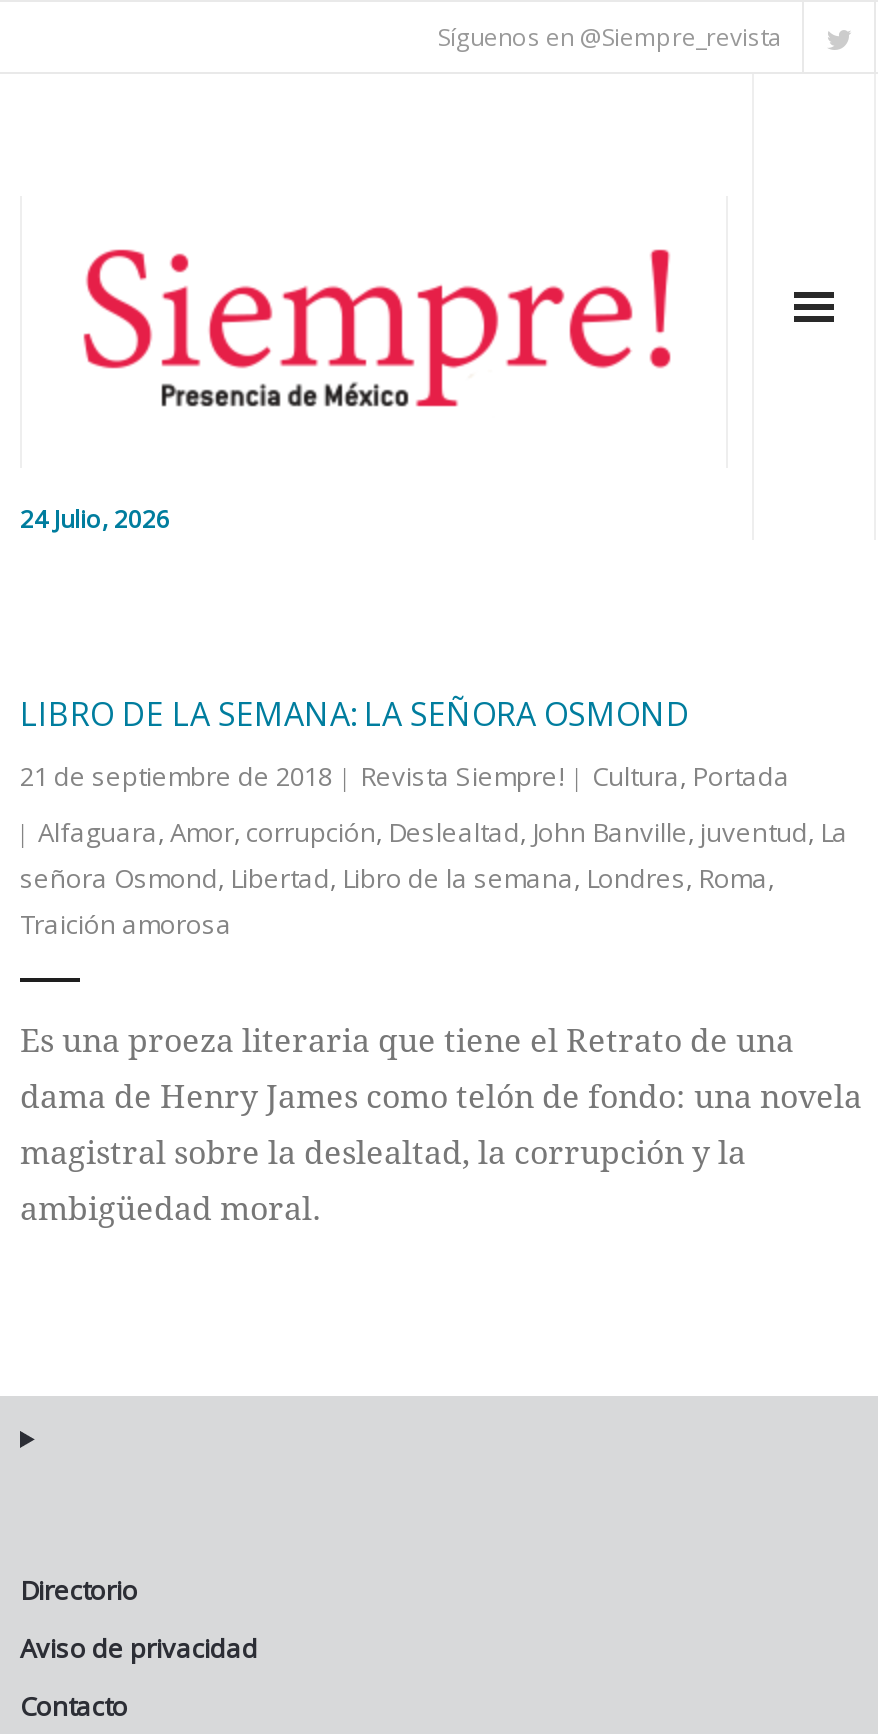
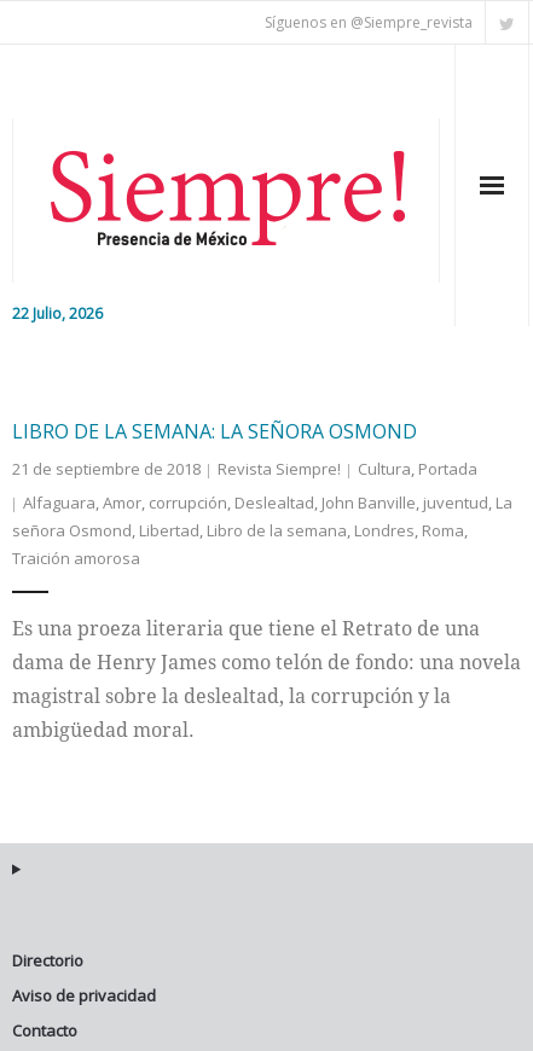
- 24 Julio, 2026
+ 22 Julio, 2026
